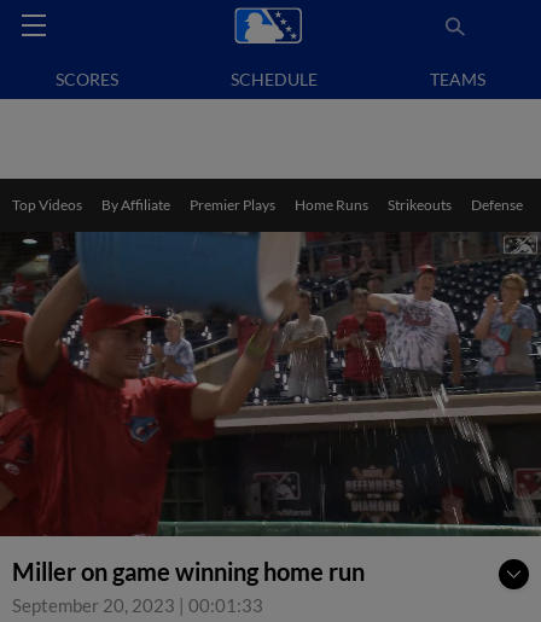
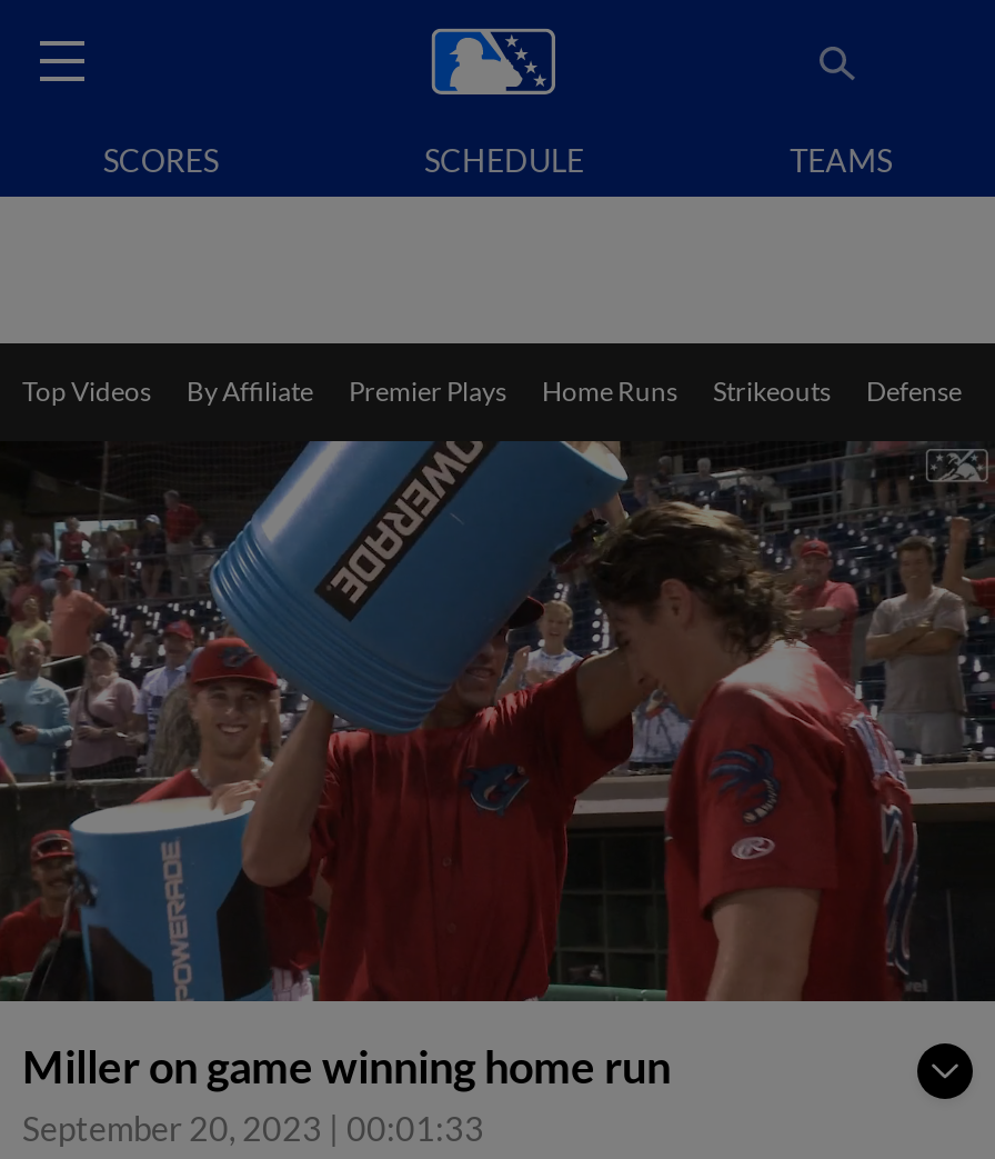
- [image]
+ [image]
